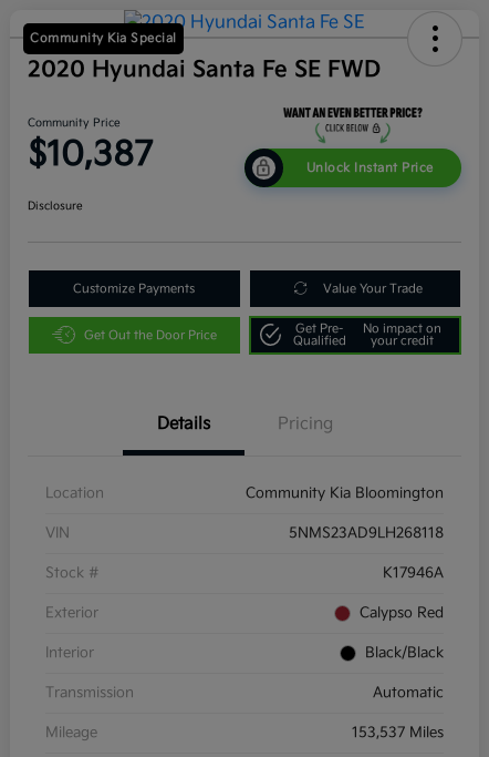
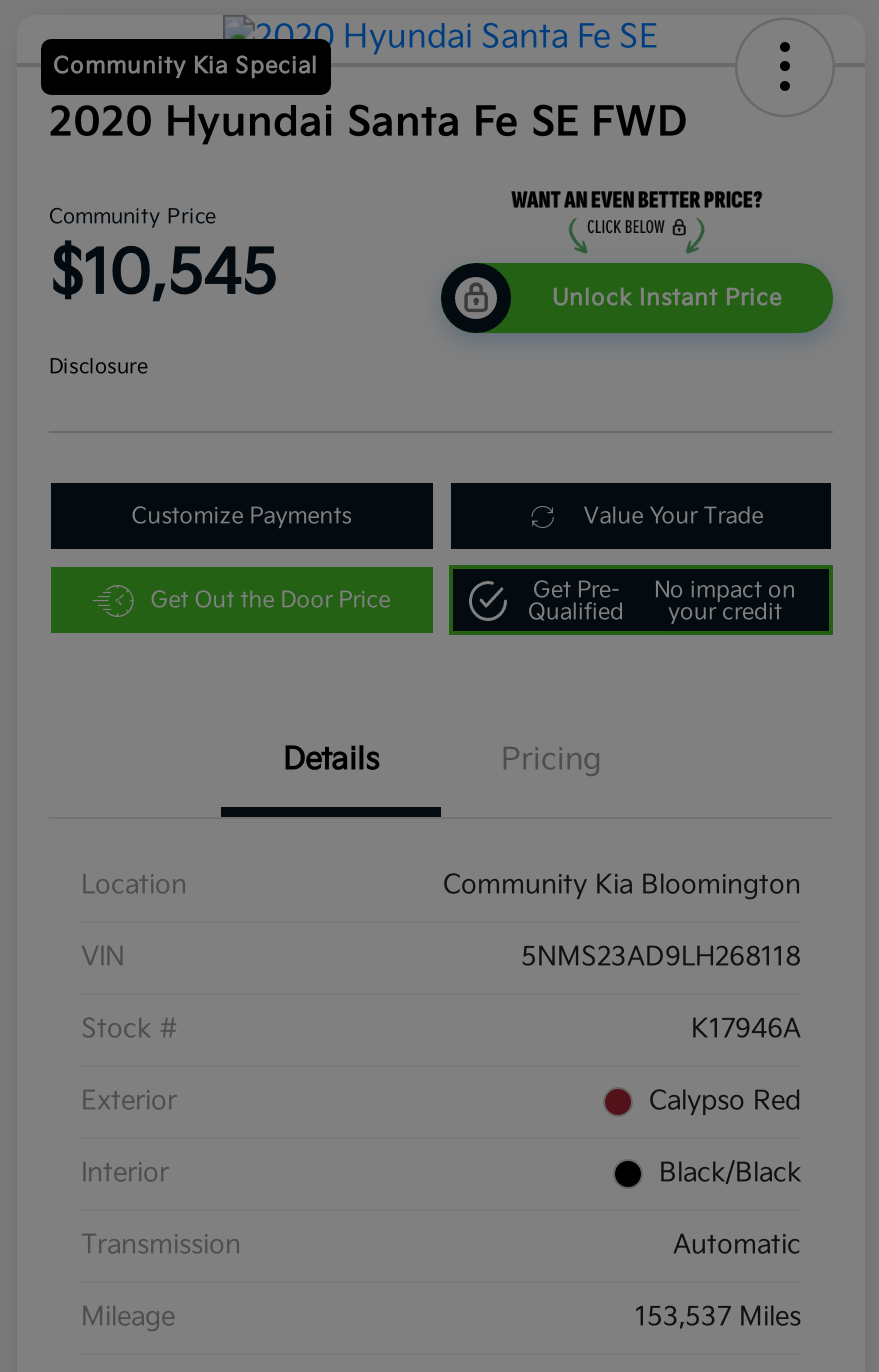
- $10,387
+ $10,545
